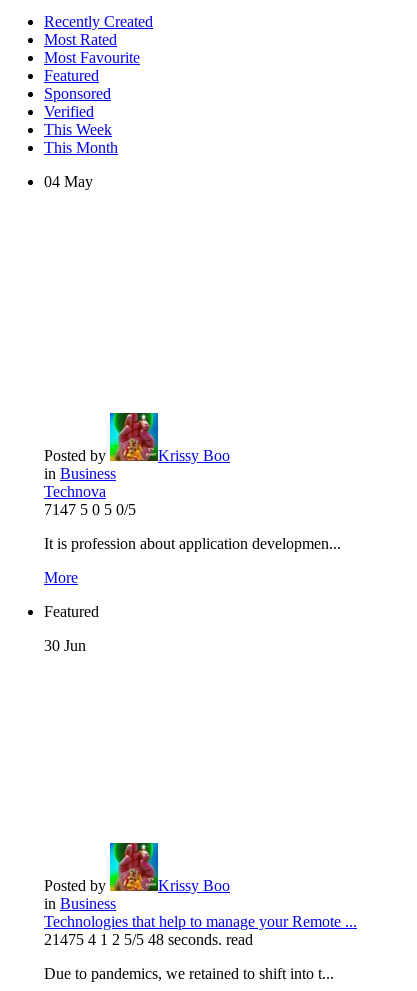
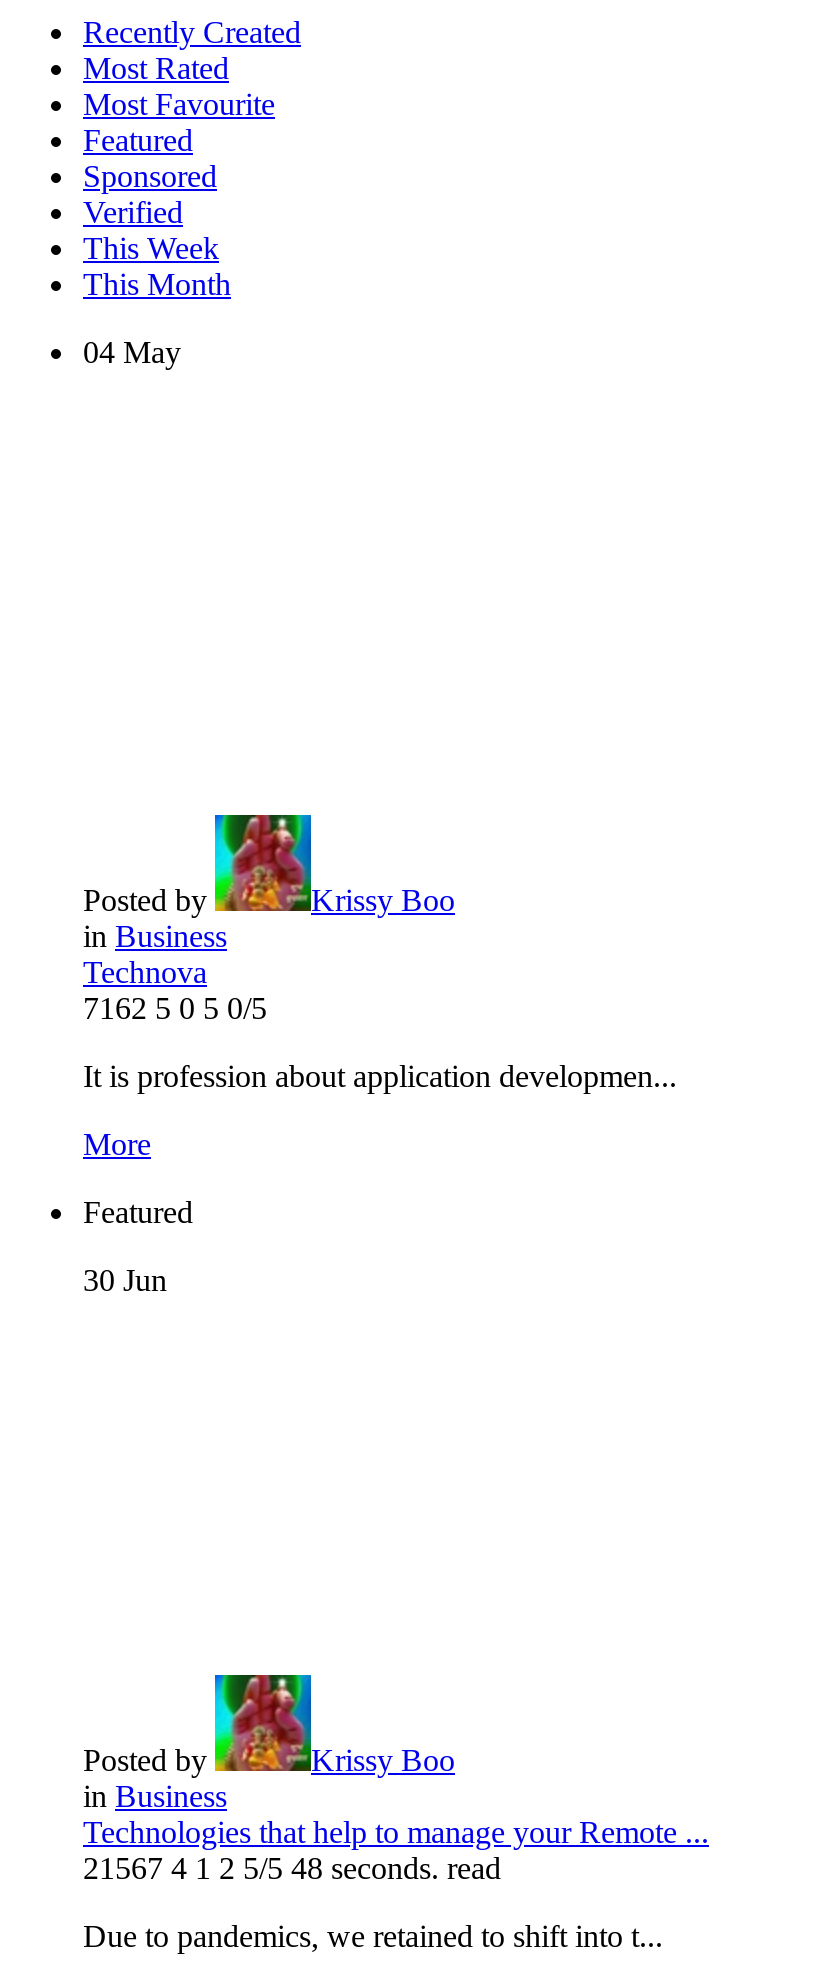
- 7147 5 0 5 0/5
+ 7162 5 0 5 0/5

- 21475 4 1 2 5/5 48 seconds. read
+ 21567 4 1 2 5/5 48 seconds. read
